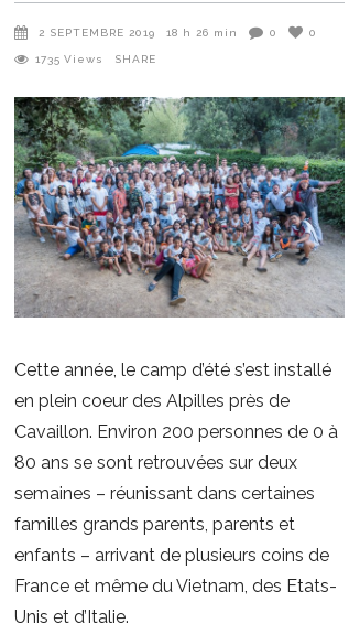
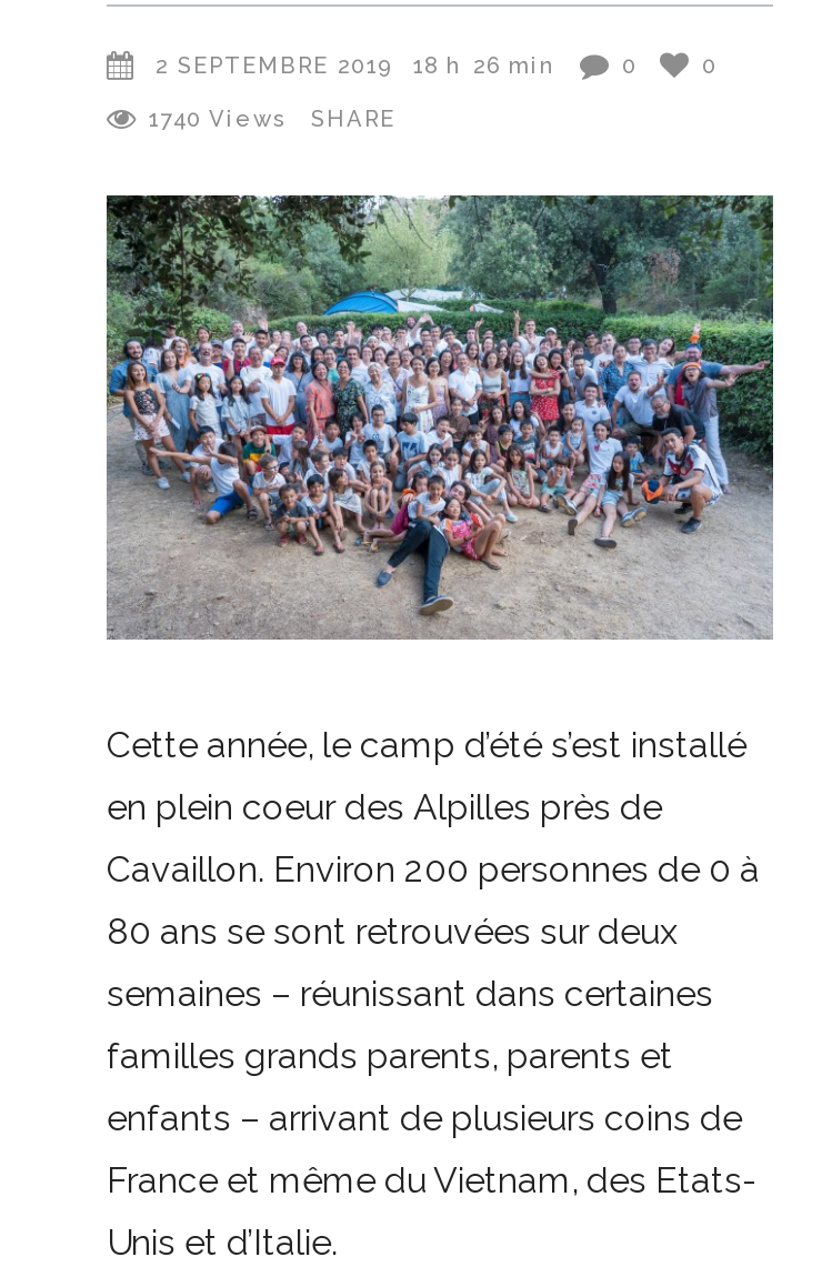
- 1735 Views SHARE
+ 1740 Views SHARE
